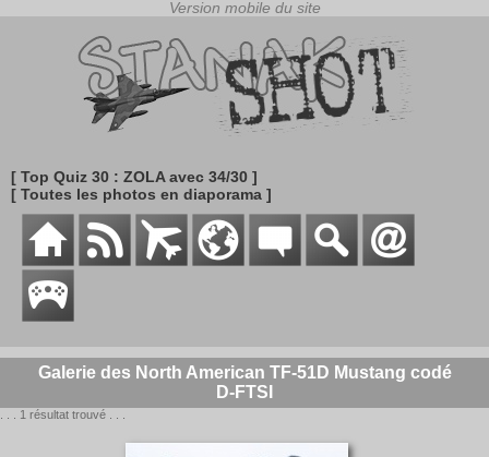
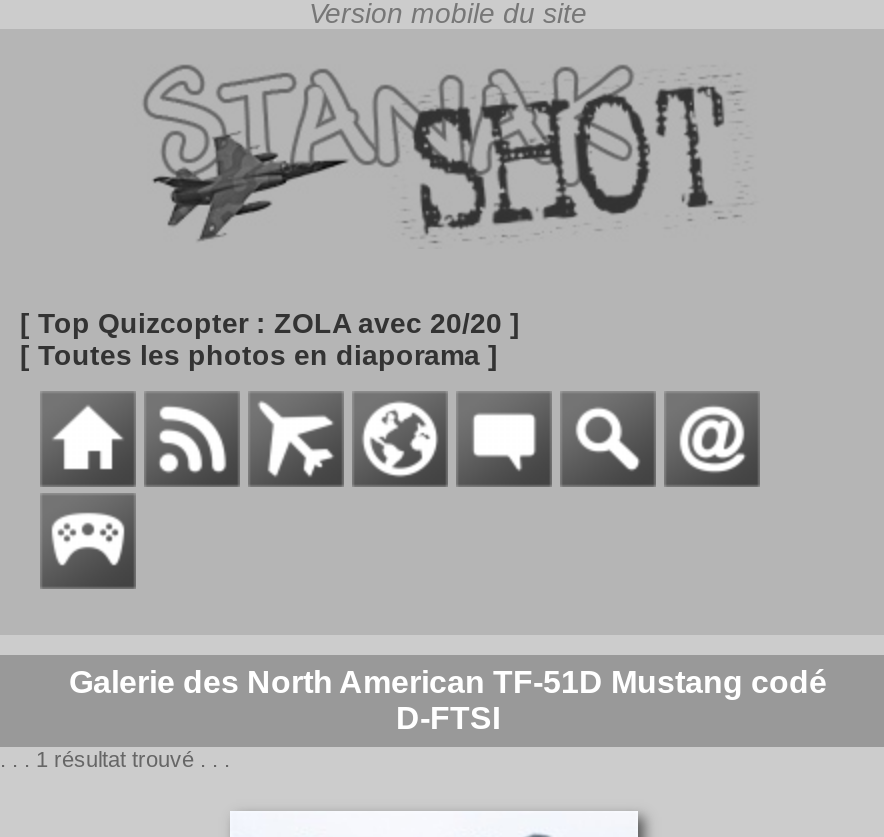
- [ Top Quiz 30 : ZOLA avec 34/30 ]
+ [ Top Quizcopter : ZOLA avec 20/20 ]
